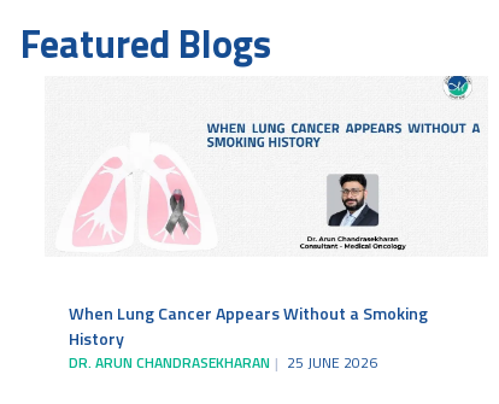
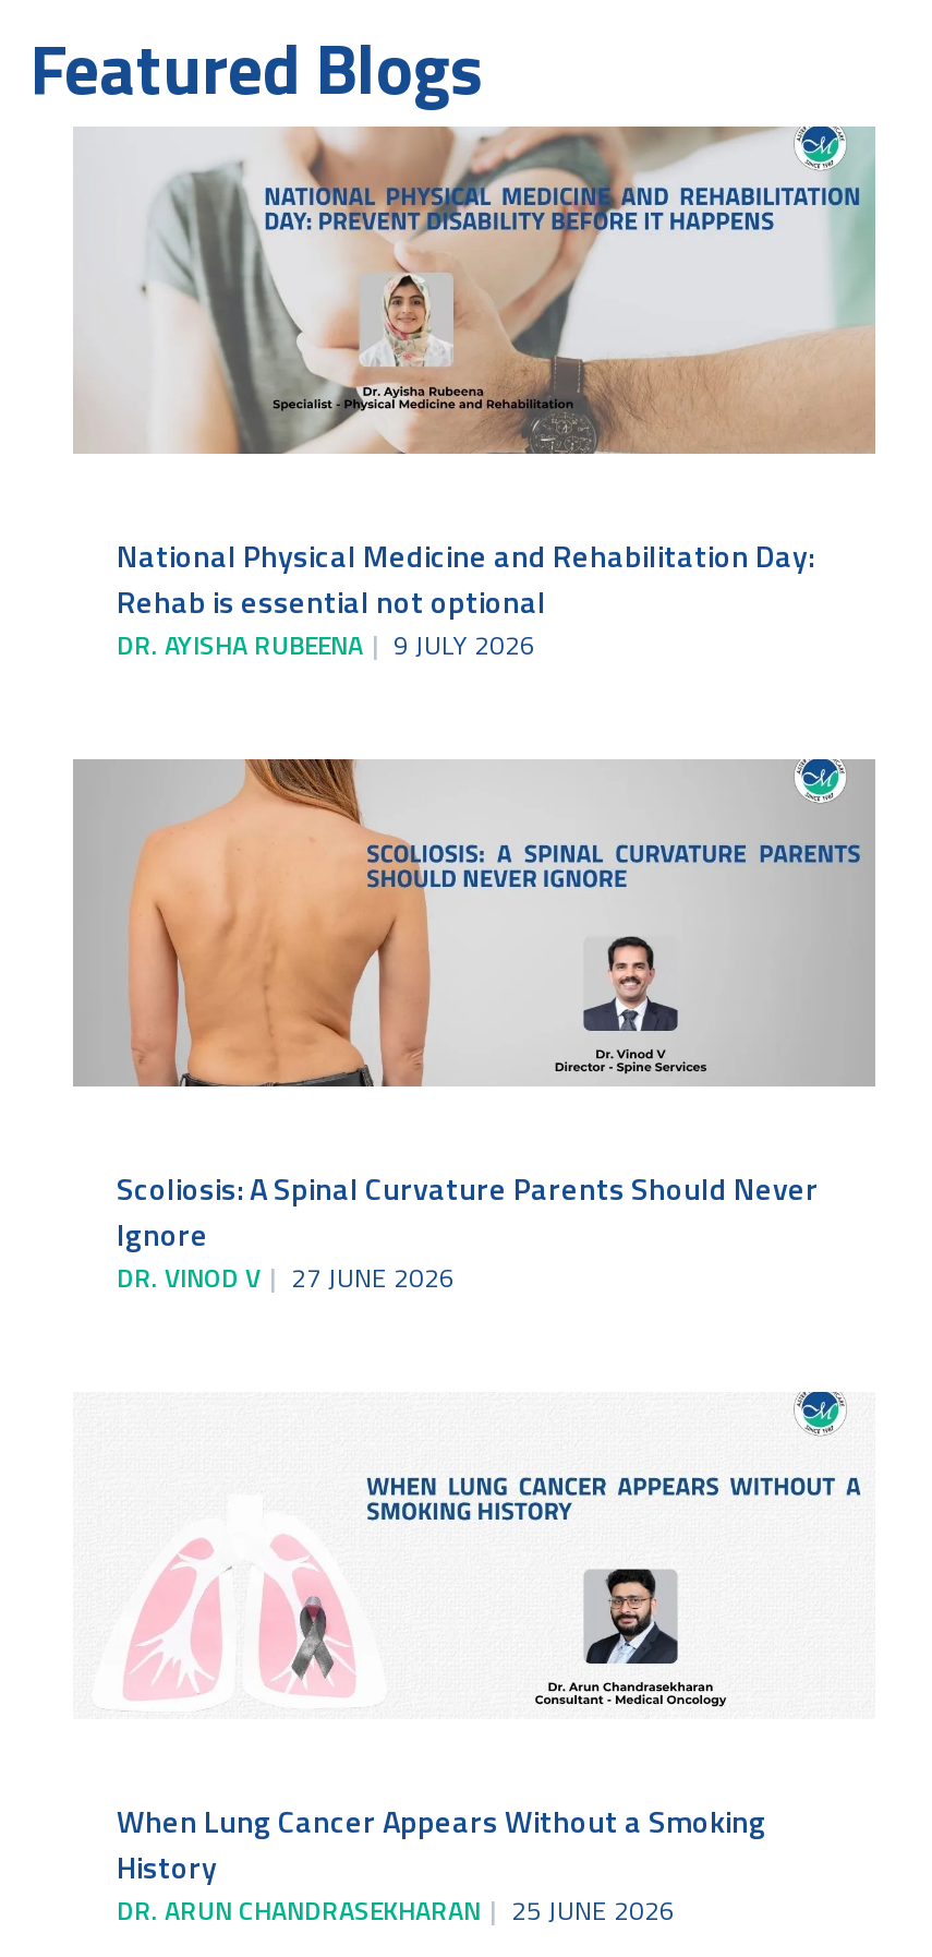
+ [image]
+ Scoliosis: A Spinal Curvature Parents Should Never
+ Ignore
+ DR. VINOD V
+ 27 JUNE 2026

+ [image]
+ National Physical Medicine and Rehabilitation Day:
+ Rehab is essential not optional
+ DR. AYISHA RUBEENA
+ 9 JULY 2026
